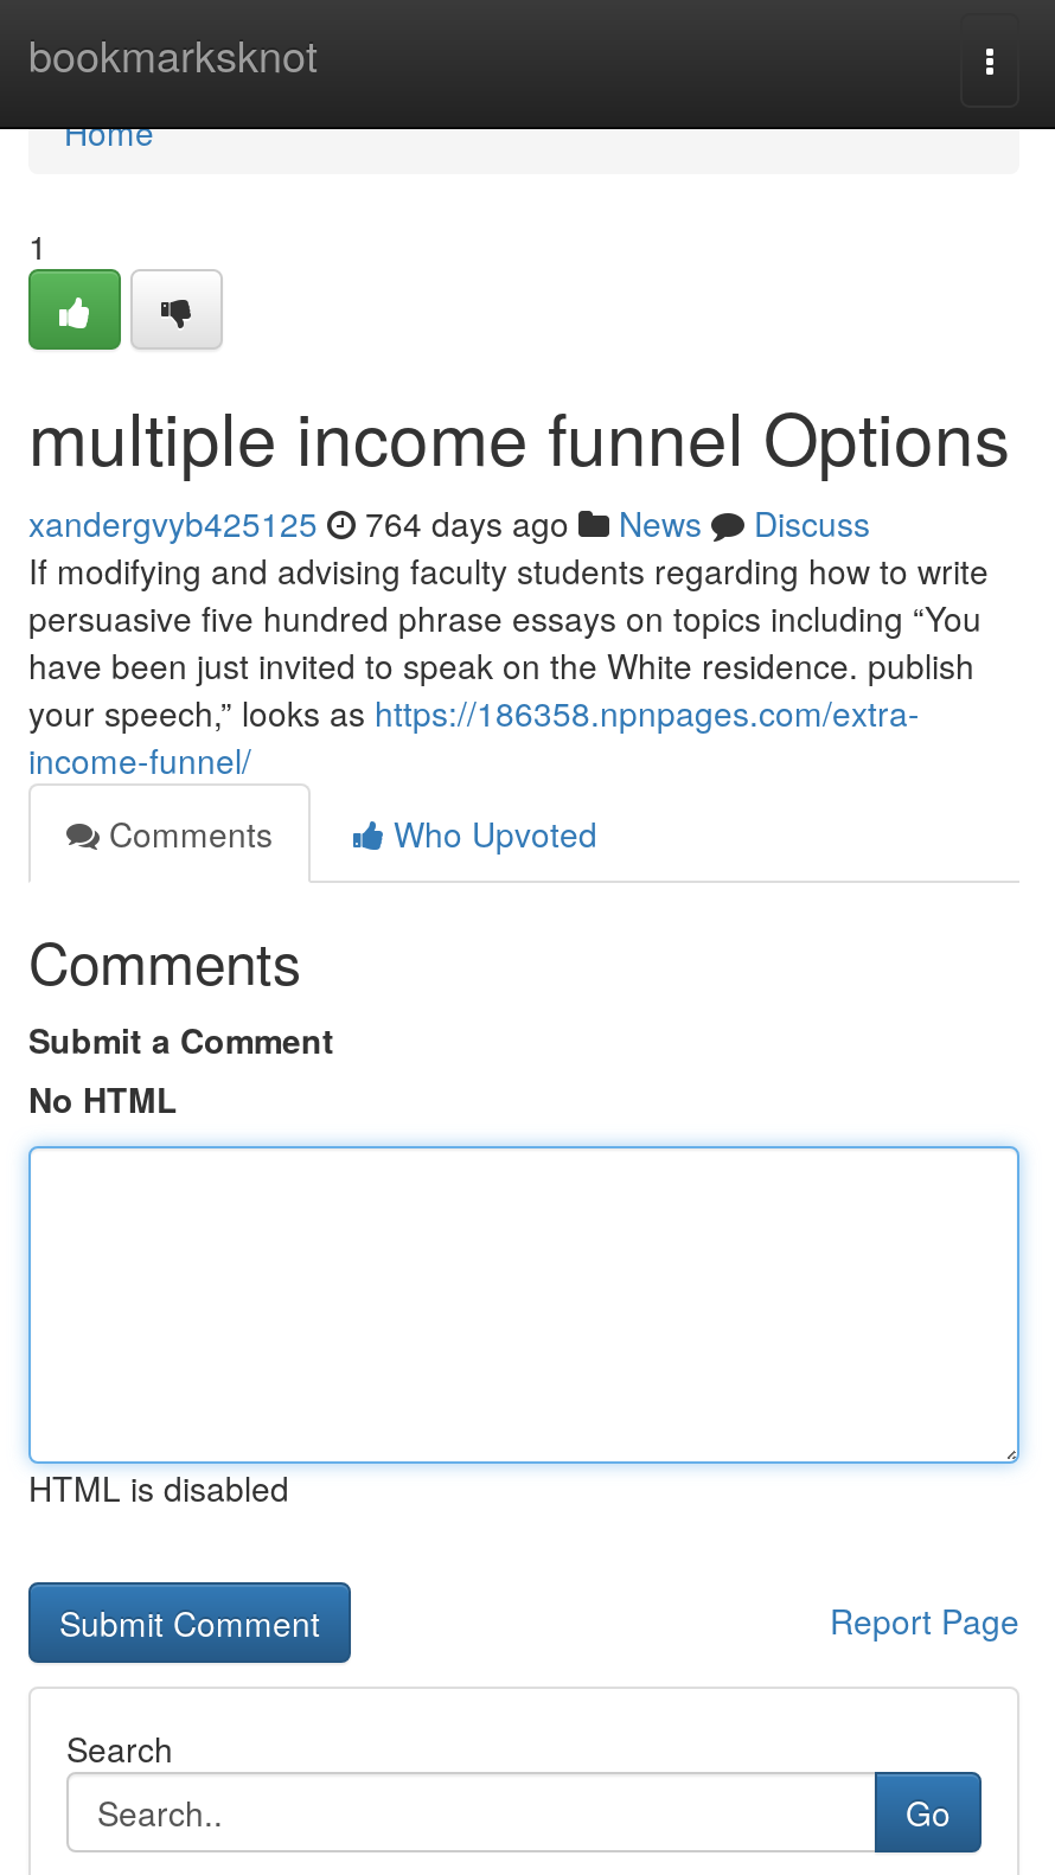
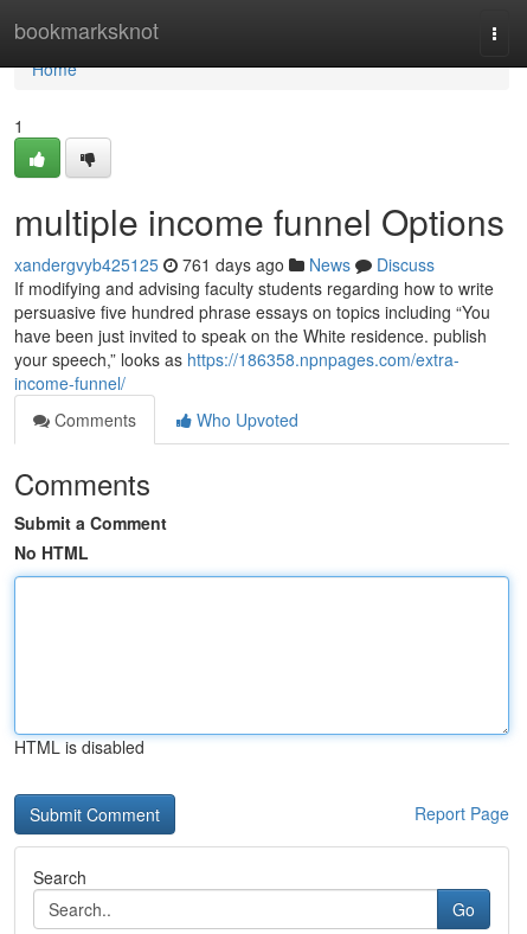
- xandergvyb425125 764 days ago News Discuss
+ xandergvyb425125 761 days ago News Discuss
